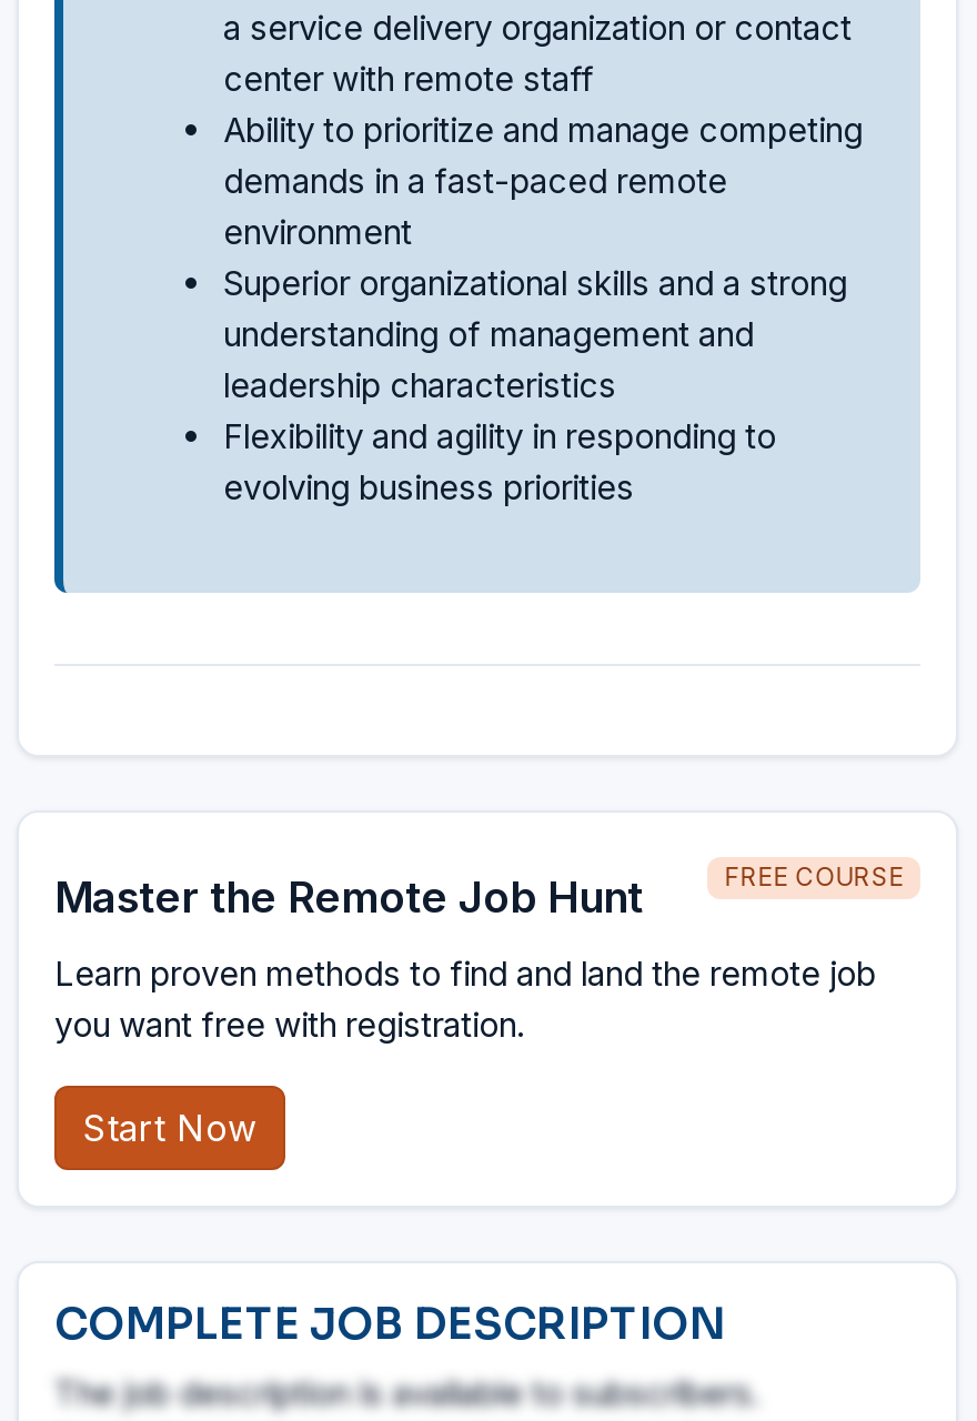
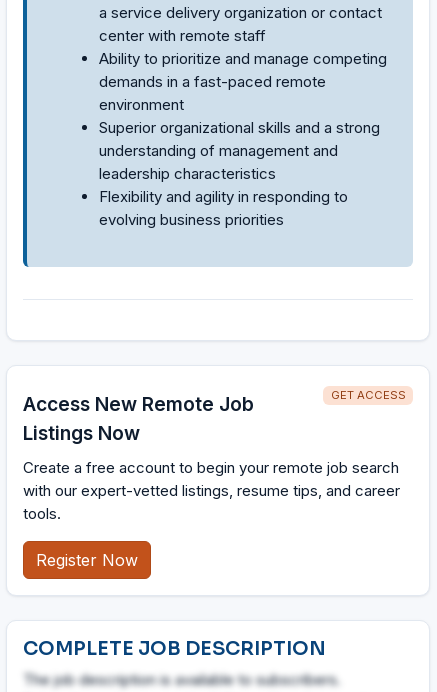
- FREE COURSE
- Master the Remote Job Hunt
+ GET ACCESS
+ Access New Remote Job
+ Listings Now

- Learn proven methods to find and land the remote job
- you want free with registration.
+ Create a free account to begin your remote job search
+ with our expert-vetted listings, resume tips, and career
+ tools.

- Start Now
+ Register Now
